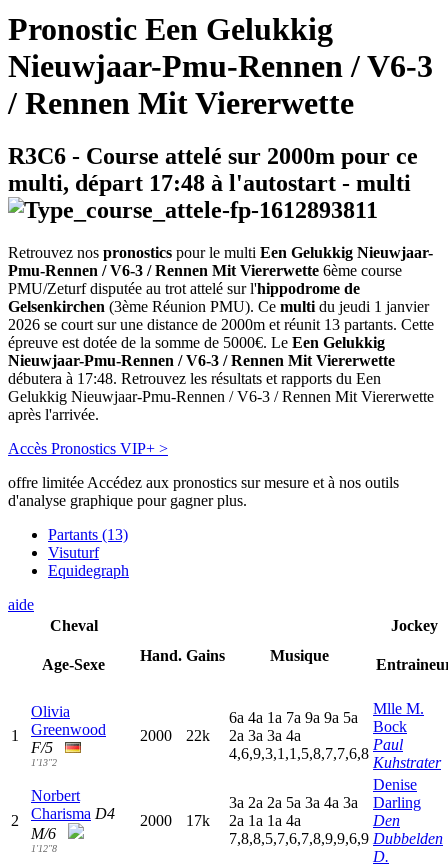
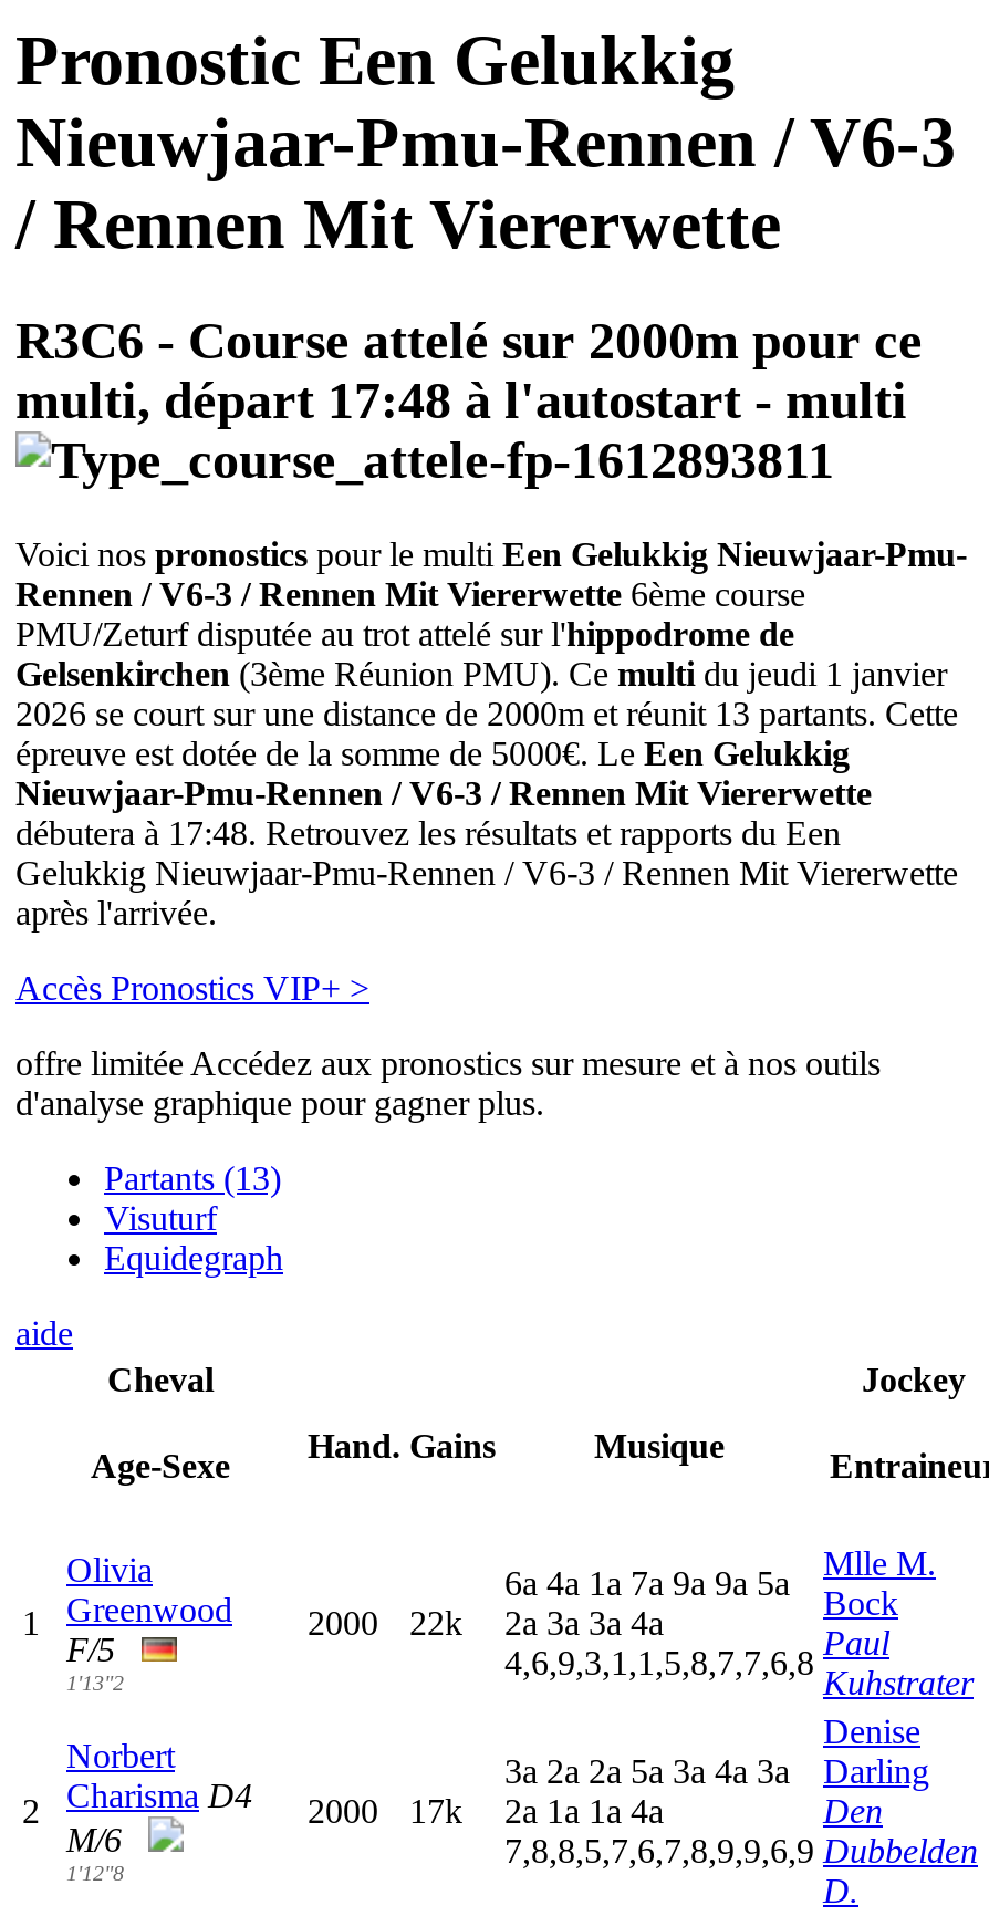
- Retrouvez nos pronostics pour le multi Een Gelukkig Nieuwjaar-
+ Voici nos pronostics pour le multi Een Gelukkig Nieuwjaar-Pmu-

- Pmu-Rennen / V6-3 / Rennen Mit Viererwette 6ème course
+ Rennen / V6-3 / Rennen Mit Viererwette 6ème course
